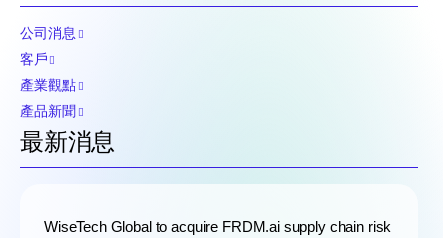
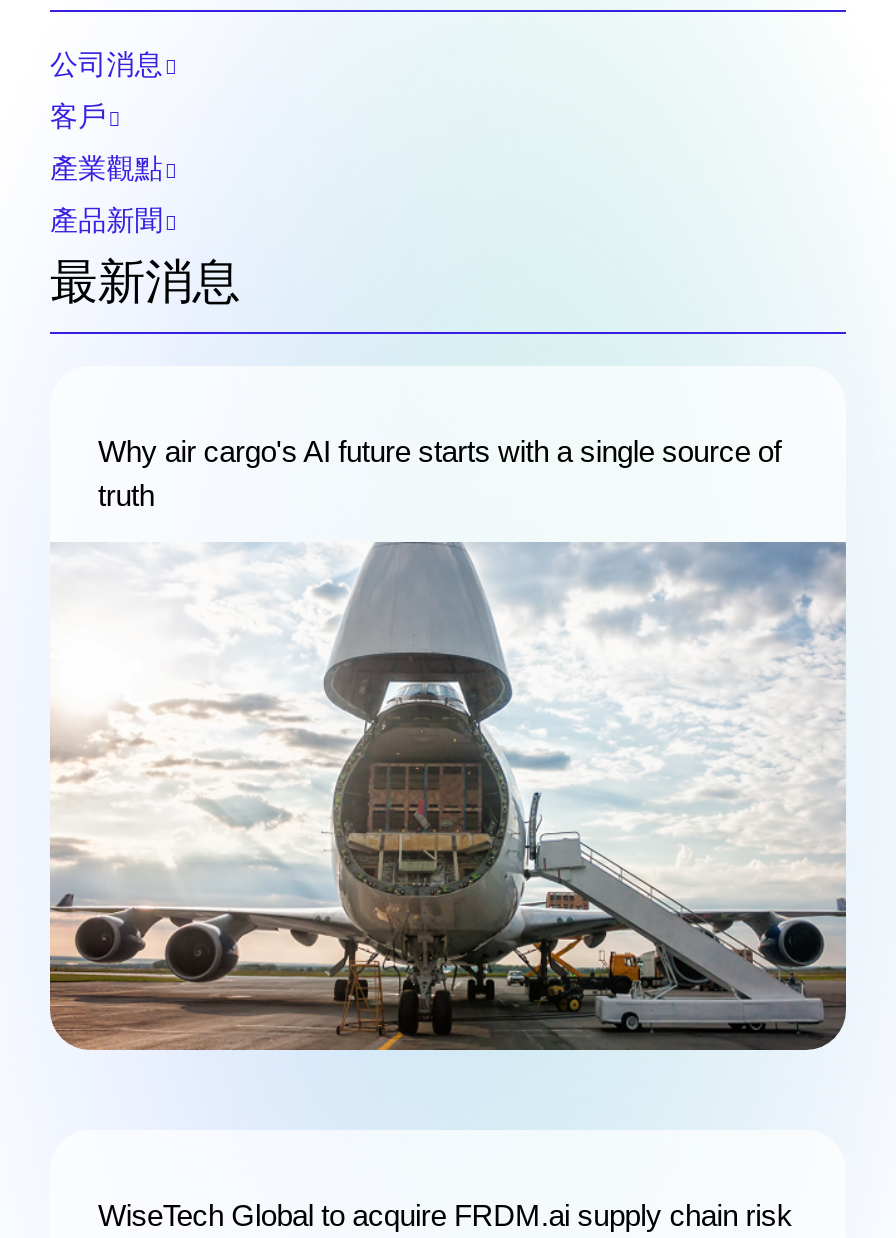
+ [image]

+ Why air cargo's AI future starts with a single source of
+ truth
